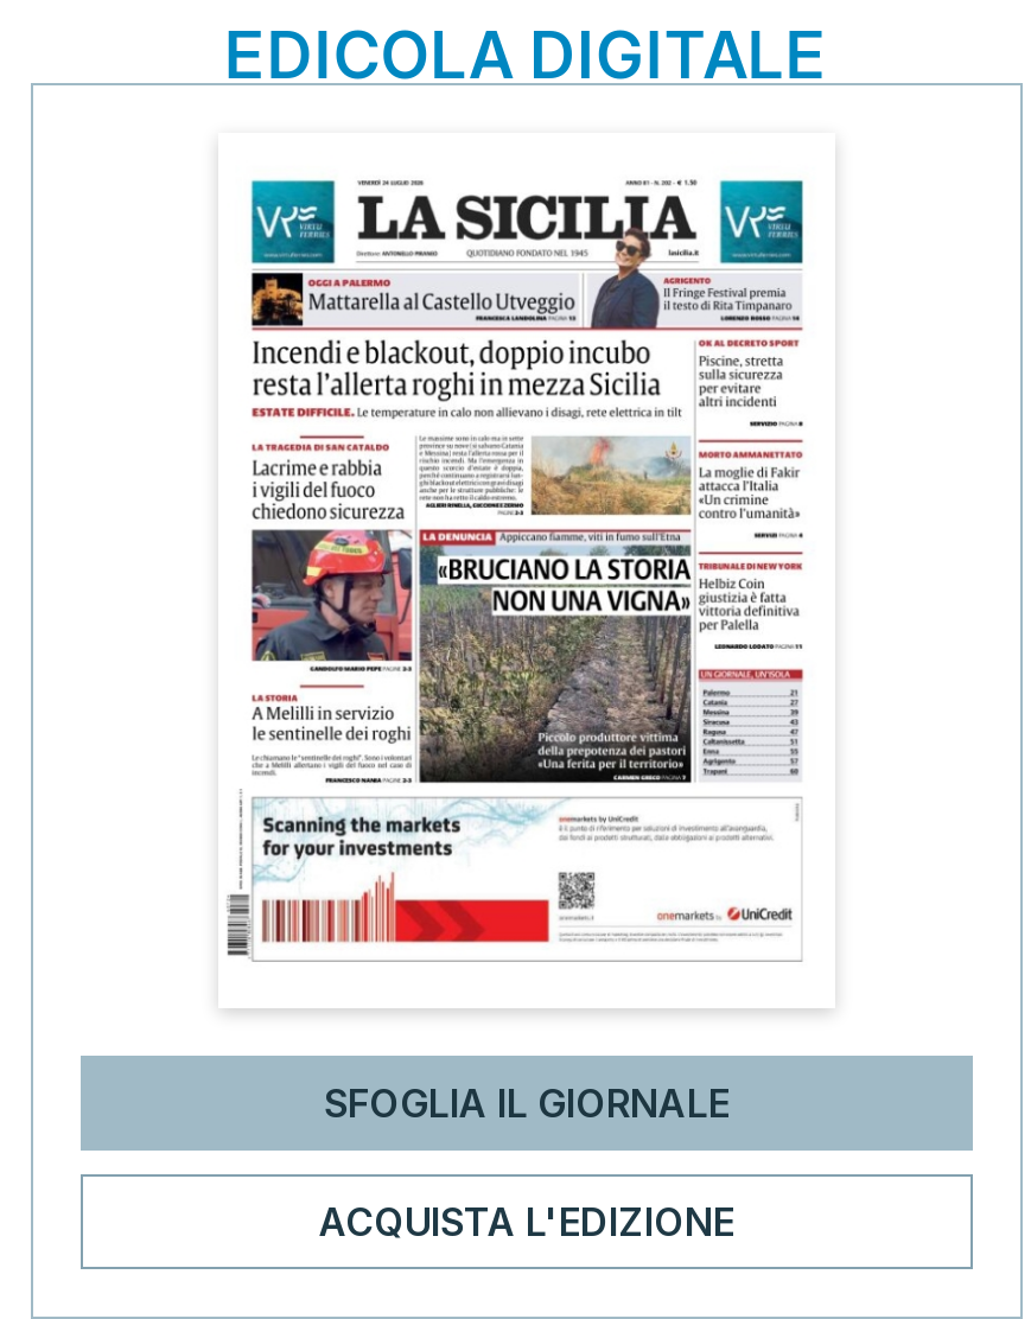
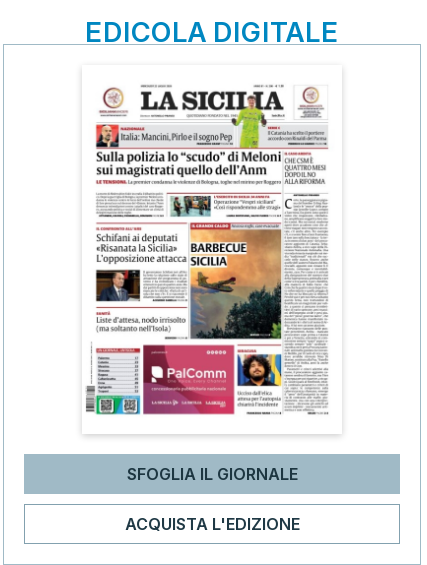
- [image]
+ [image]
